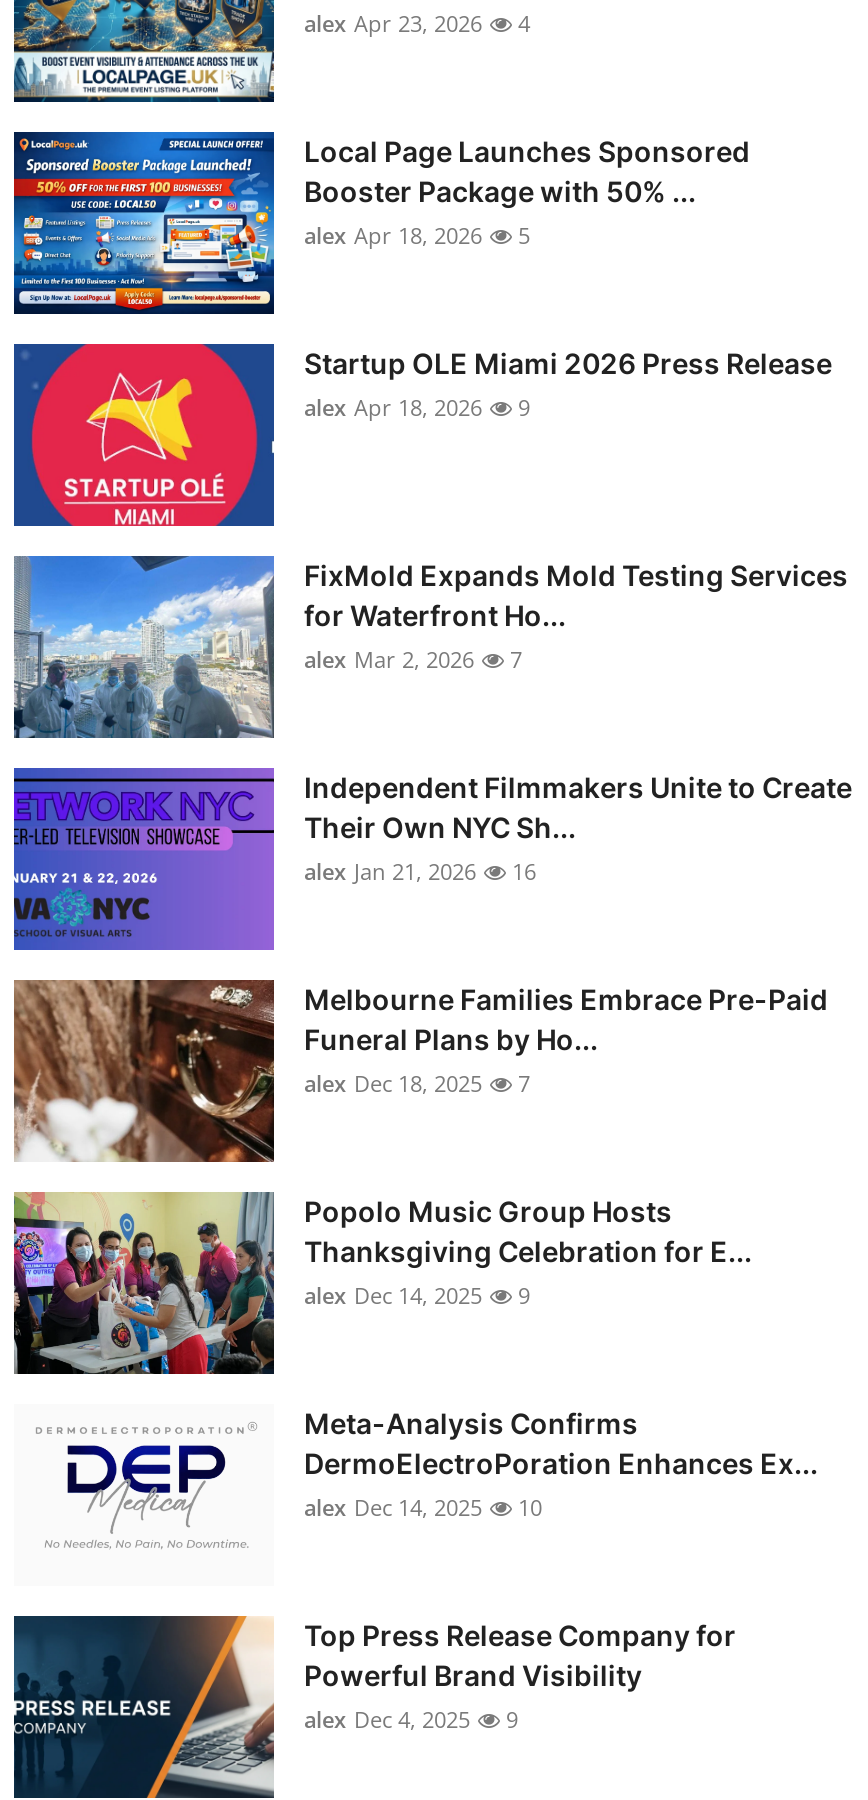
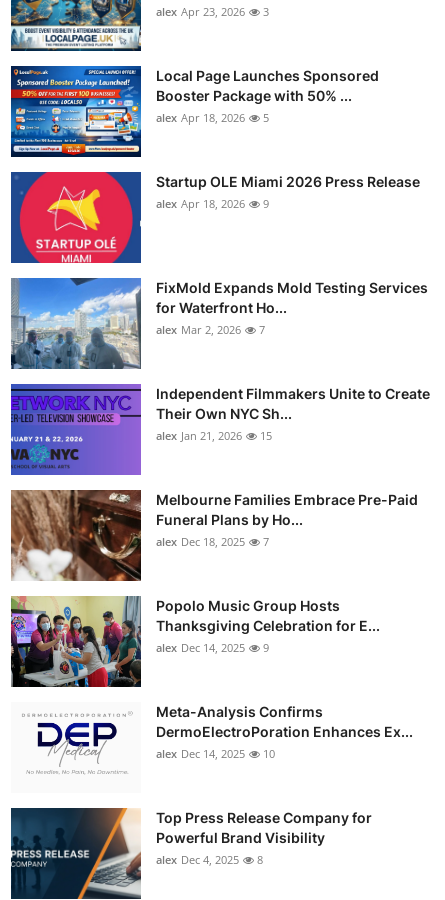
- alex Apr 23, 2026 4
+ alex Apr 23, 2026 3

- alex Jan 21, 2026 16
+ alex Jan 21, 2026 15

- alex Dec 4, 2025 9
+ alex Dec 4, 2025 8
